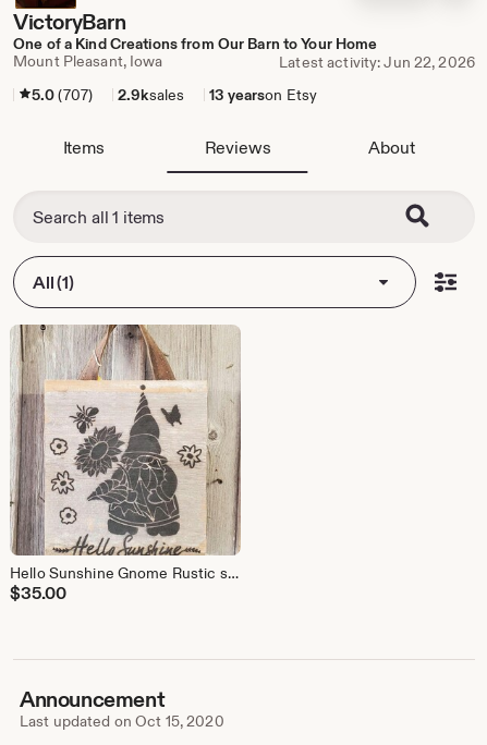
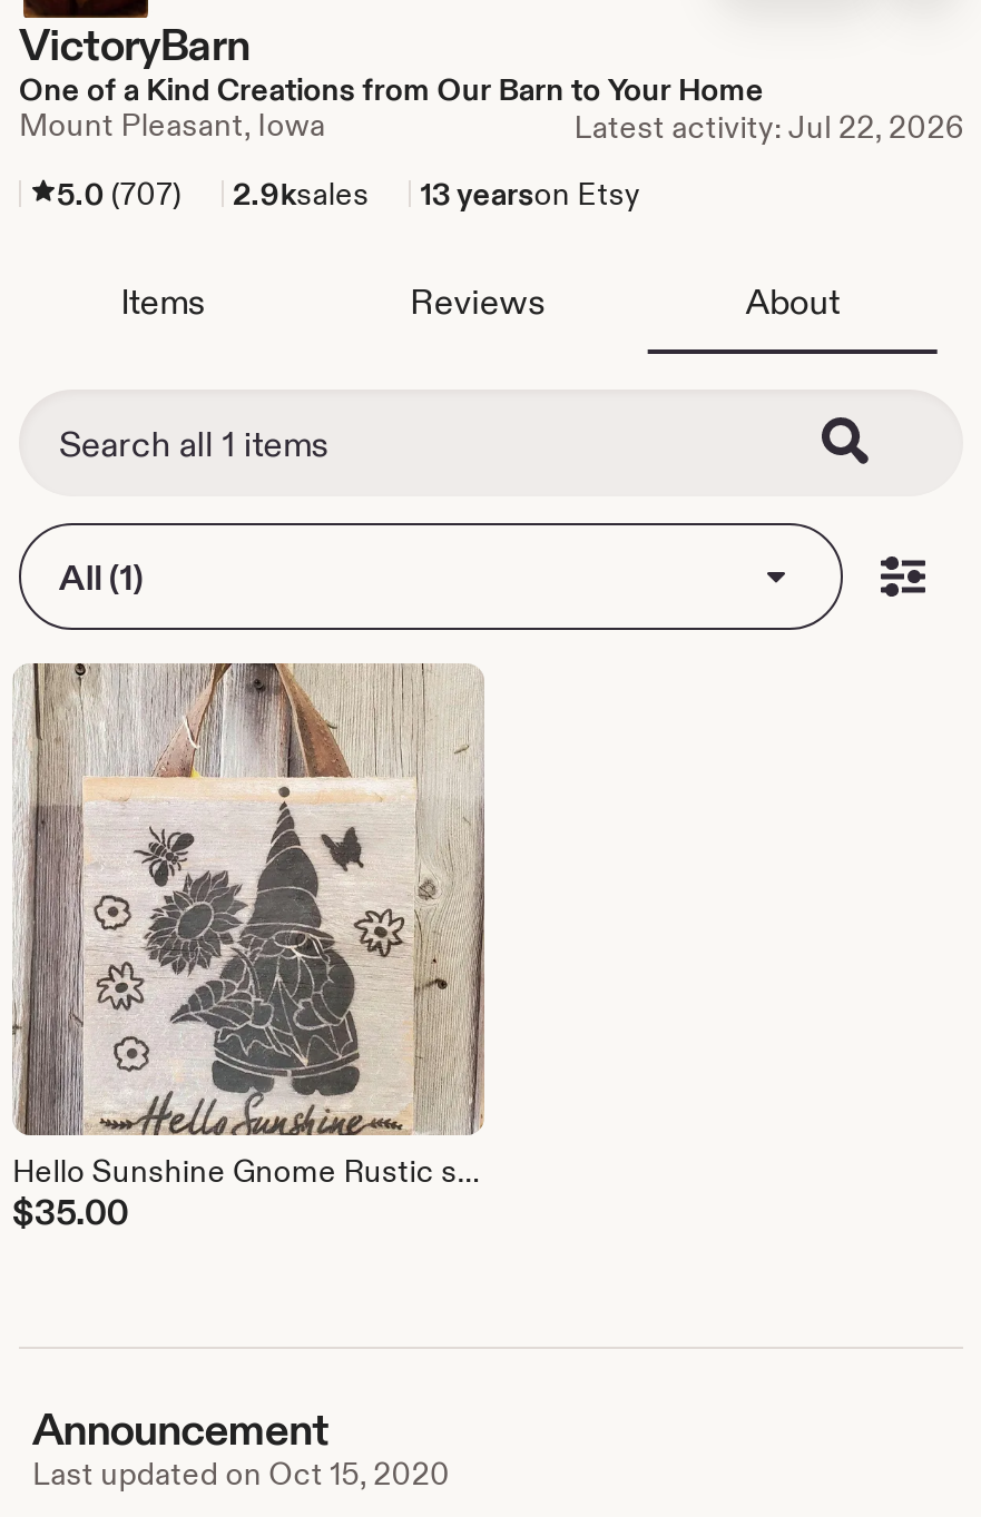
- Latest activity: Jun 22, 2026
+ Latest activity: Jul 22, 2026
